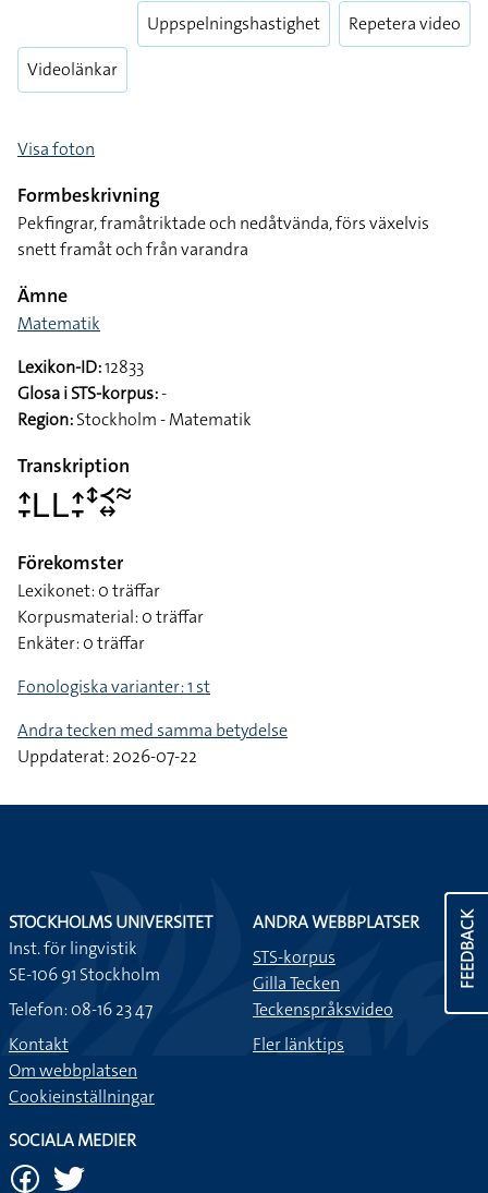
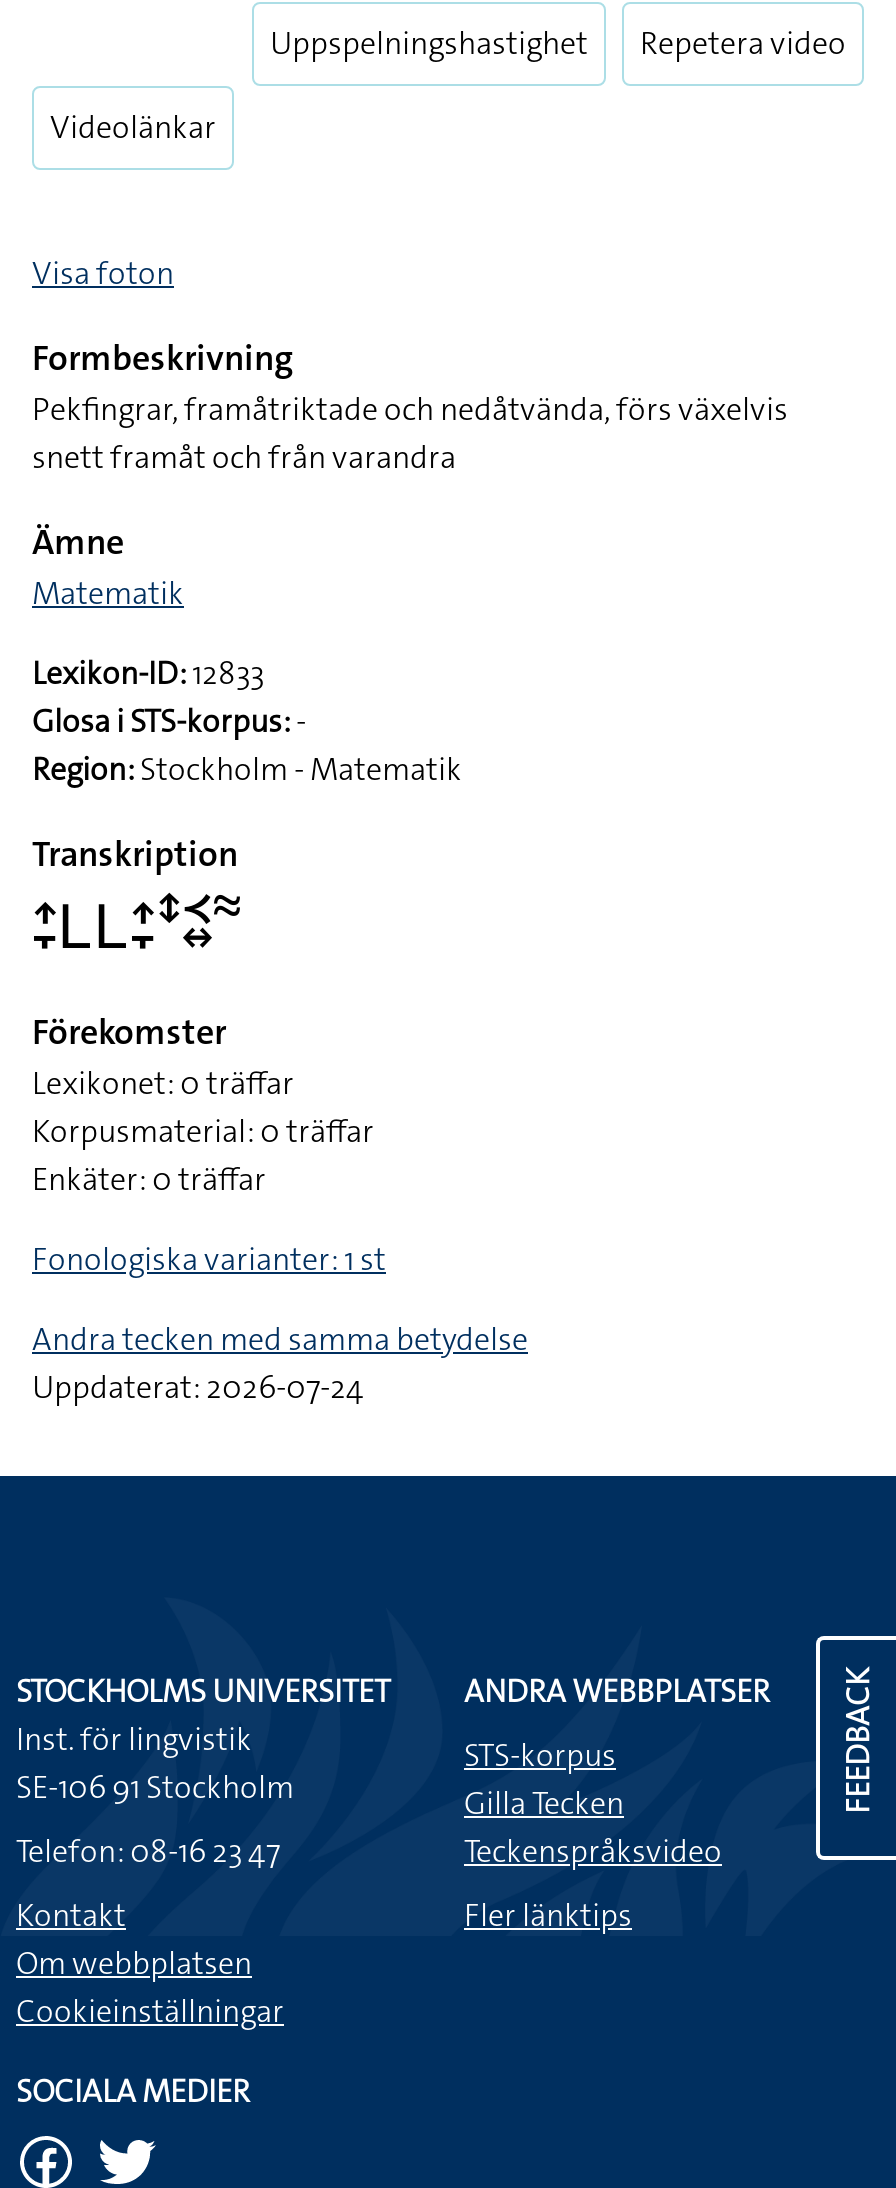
- Uppdaterat: 2026-07-22
+ Uppdaterat: 2026-07-24
